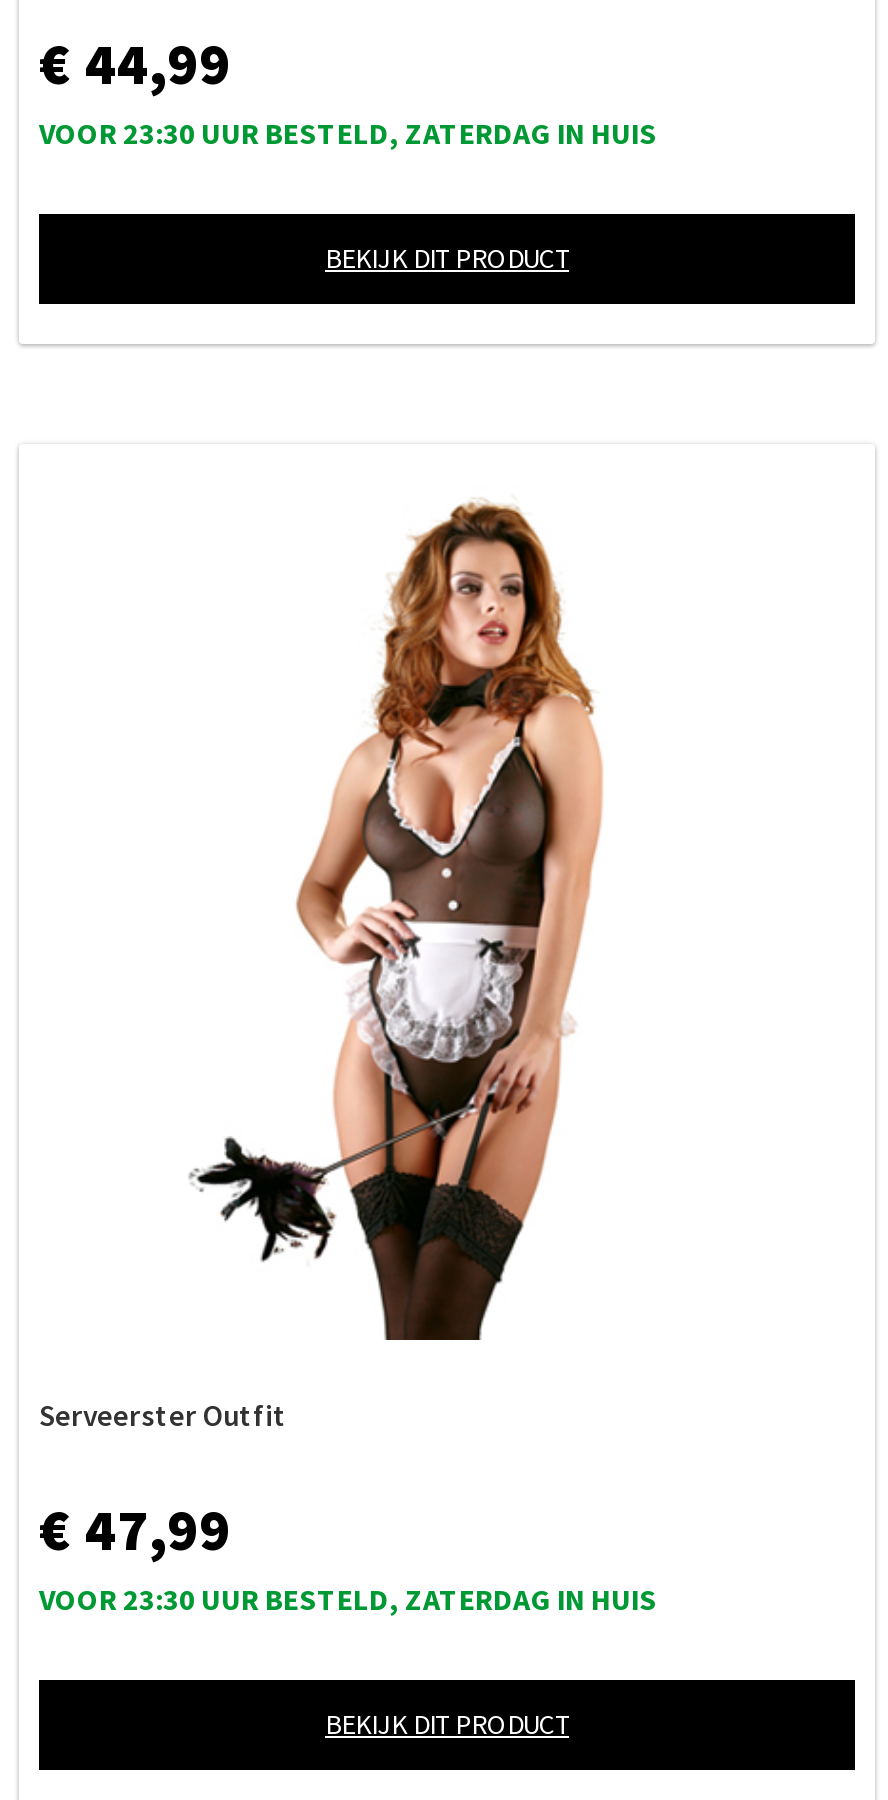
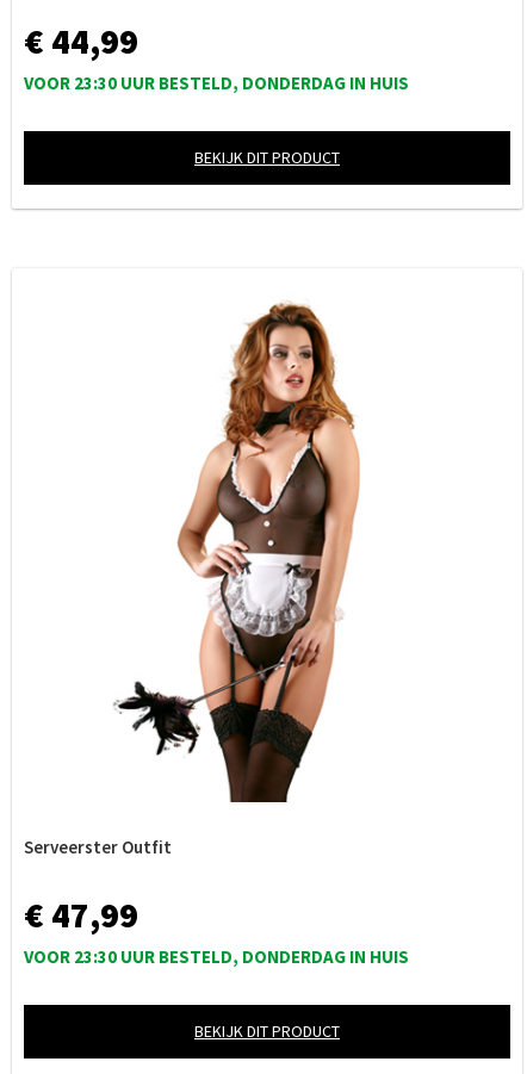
- VOOR 23:30 UUR BESTELD, ZATERDAG IN HUIS
+ VOOR 23:30 UUR BESTELD, DONDERDAG IN HUIS

- VOOR 23:30 UUR BESTELD, ZATERDAG IN HUIS
+ VOOR 23:30 UUR BESTELD, DONDERDAG IN HUIS
